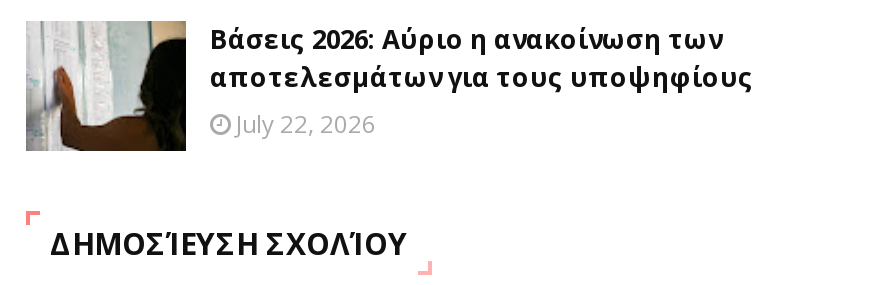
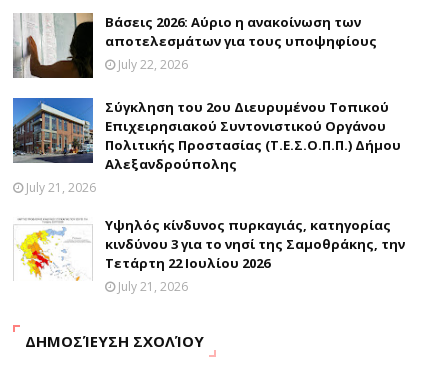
+ [image]
+ Σύγκληση του 2ου Διευρυμένου Τοπικού
+ Επιχειρησιακού Συντονιστικού Οργάνου
+ Πολιτικής Προστασίας (Τ.Ε.Σ.Ο.Π.Π.) Δήμου
+ Αλεξανδρούπολης
+ July 21, 2026
+ Yψηλός κίνδυνος πυρκαγιάς, κατηγορίας
+ κινδύνου 3 για το νησί της Σαμοθράκης, την
+ Τετάρτη 22 Ιουλίου 2026
+ July 21, 2026

+ [image]
